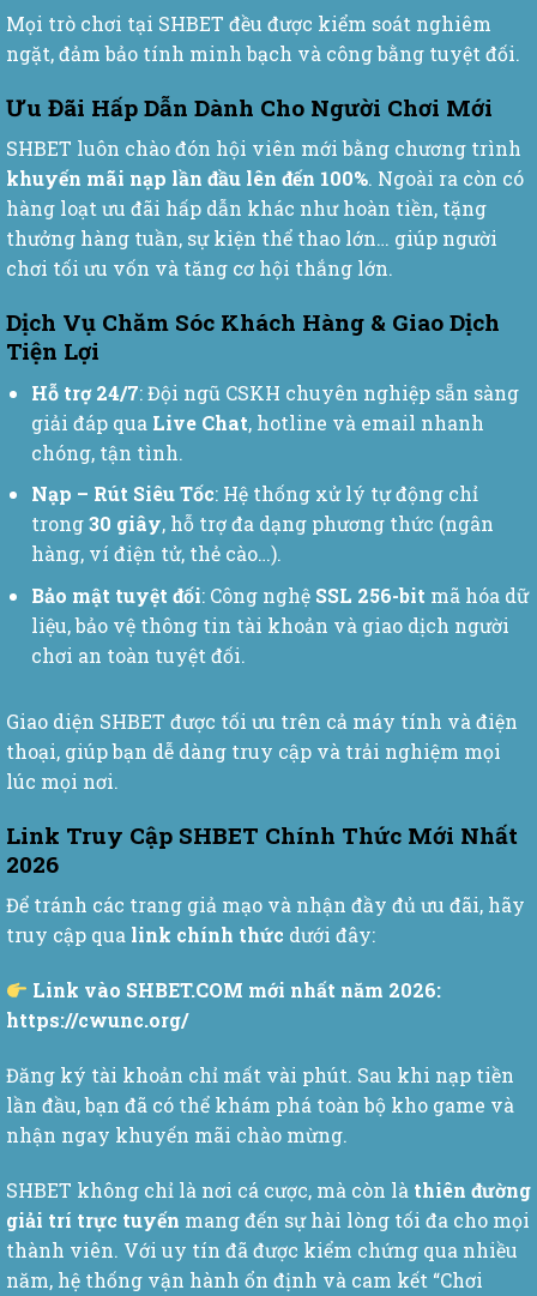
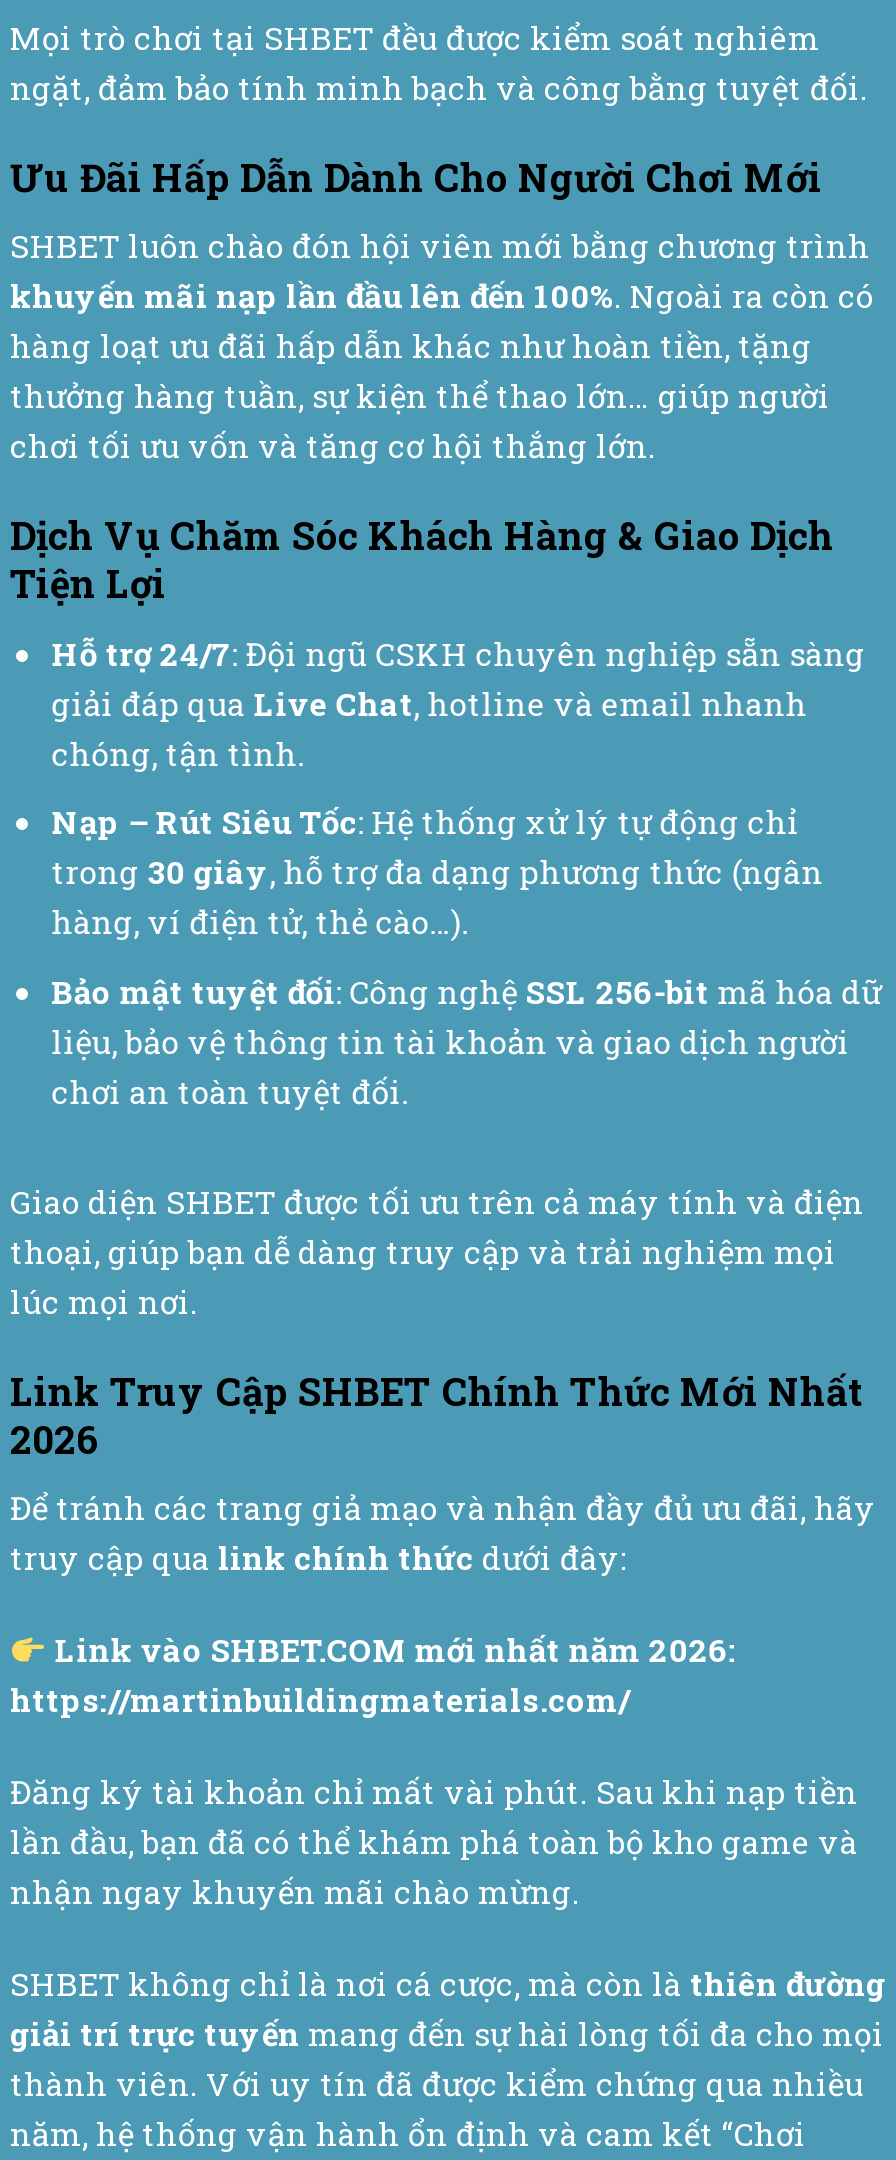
- https://cwunc.org/
+ https://martinbuildingmaterials.com/
